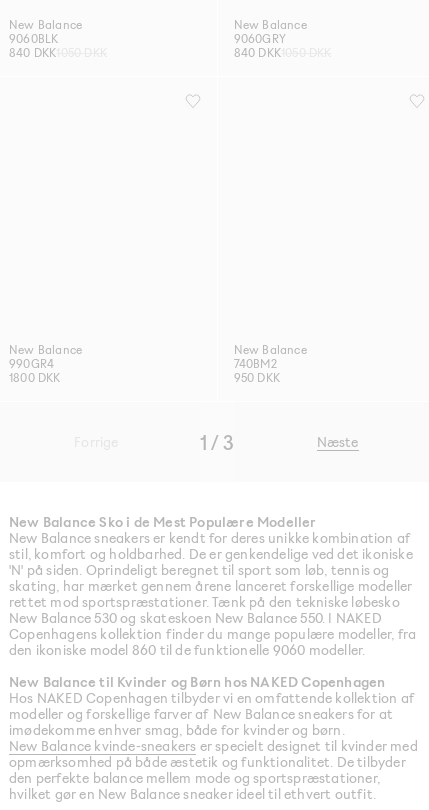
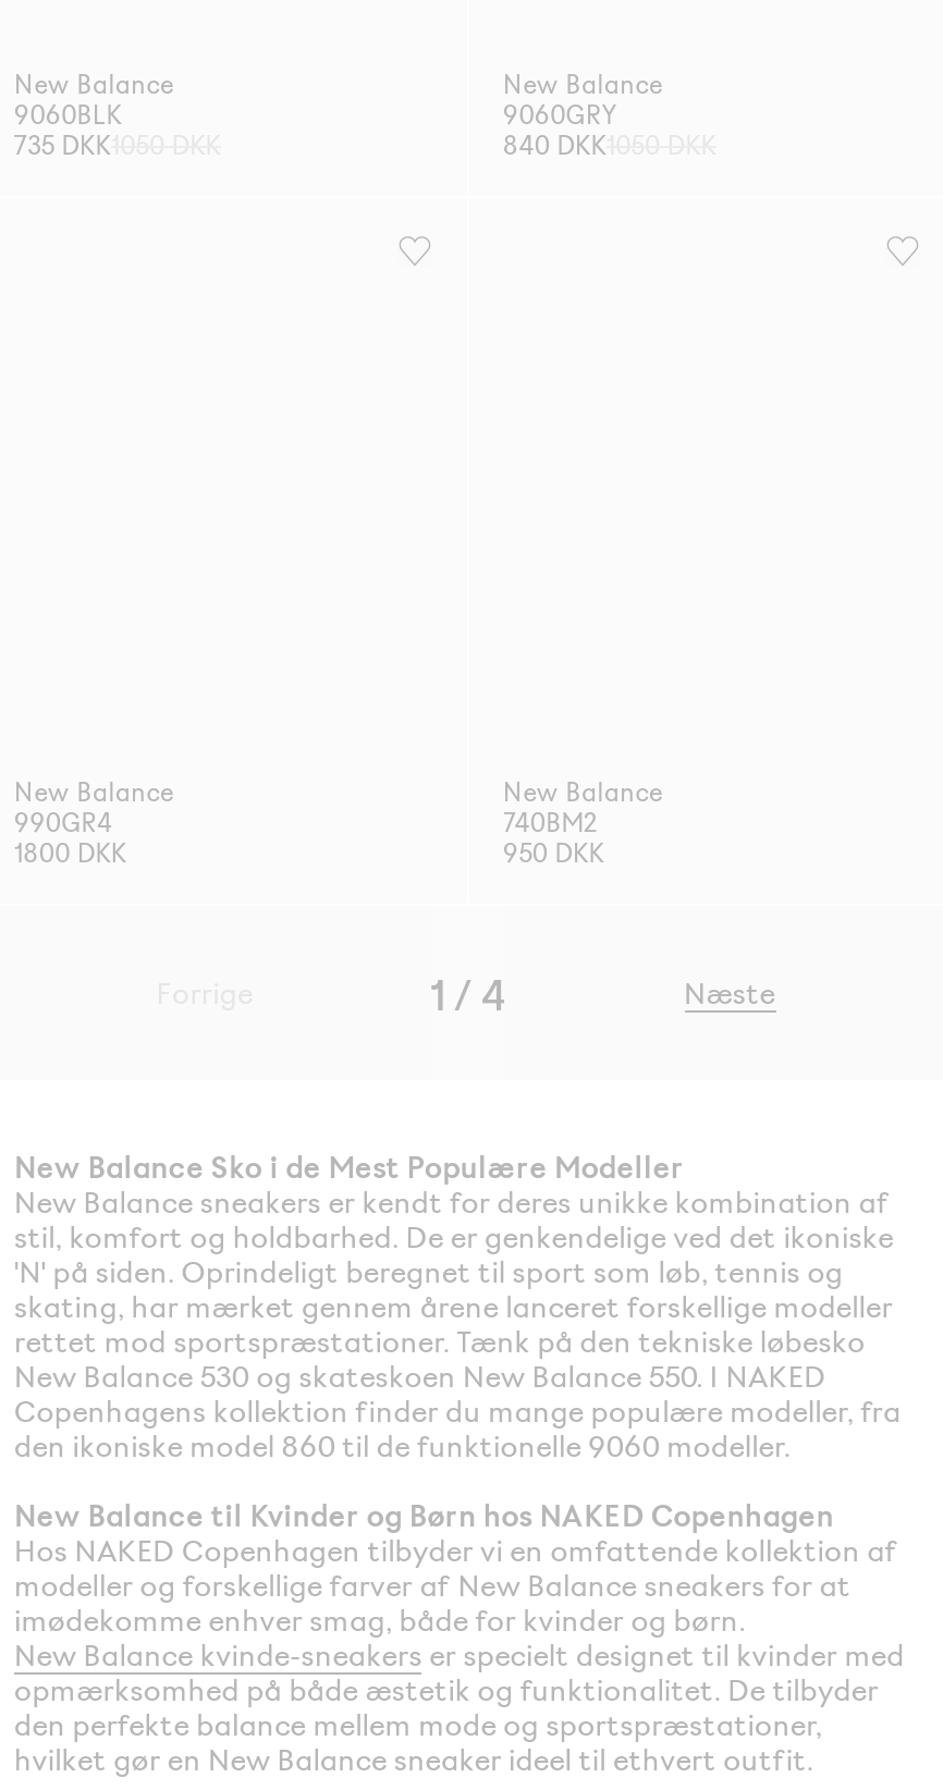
- 840 DKK
+ 735 DKK

- 1 / 3
+ 1 / 4
